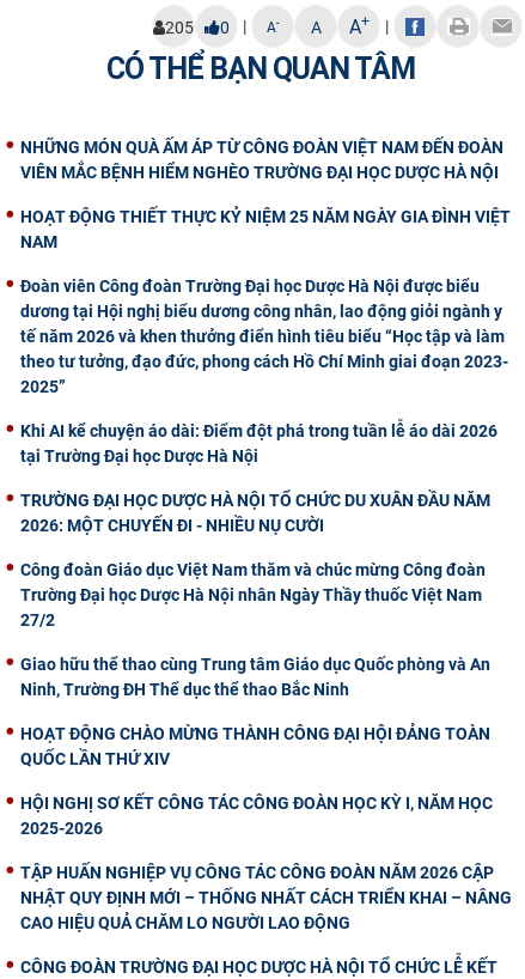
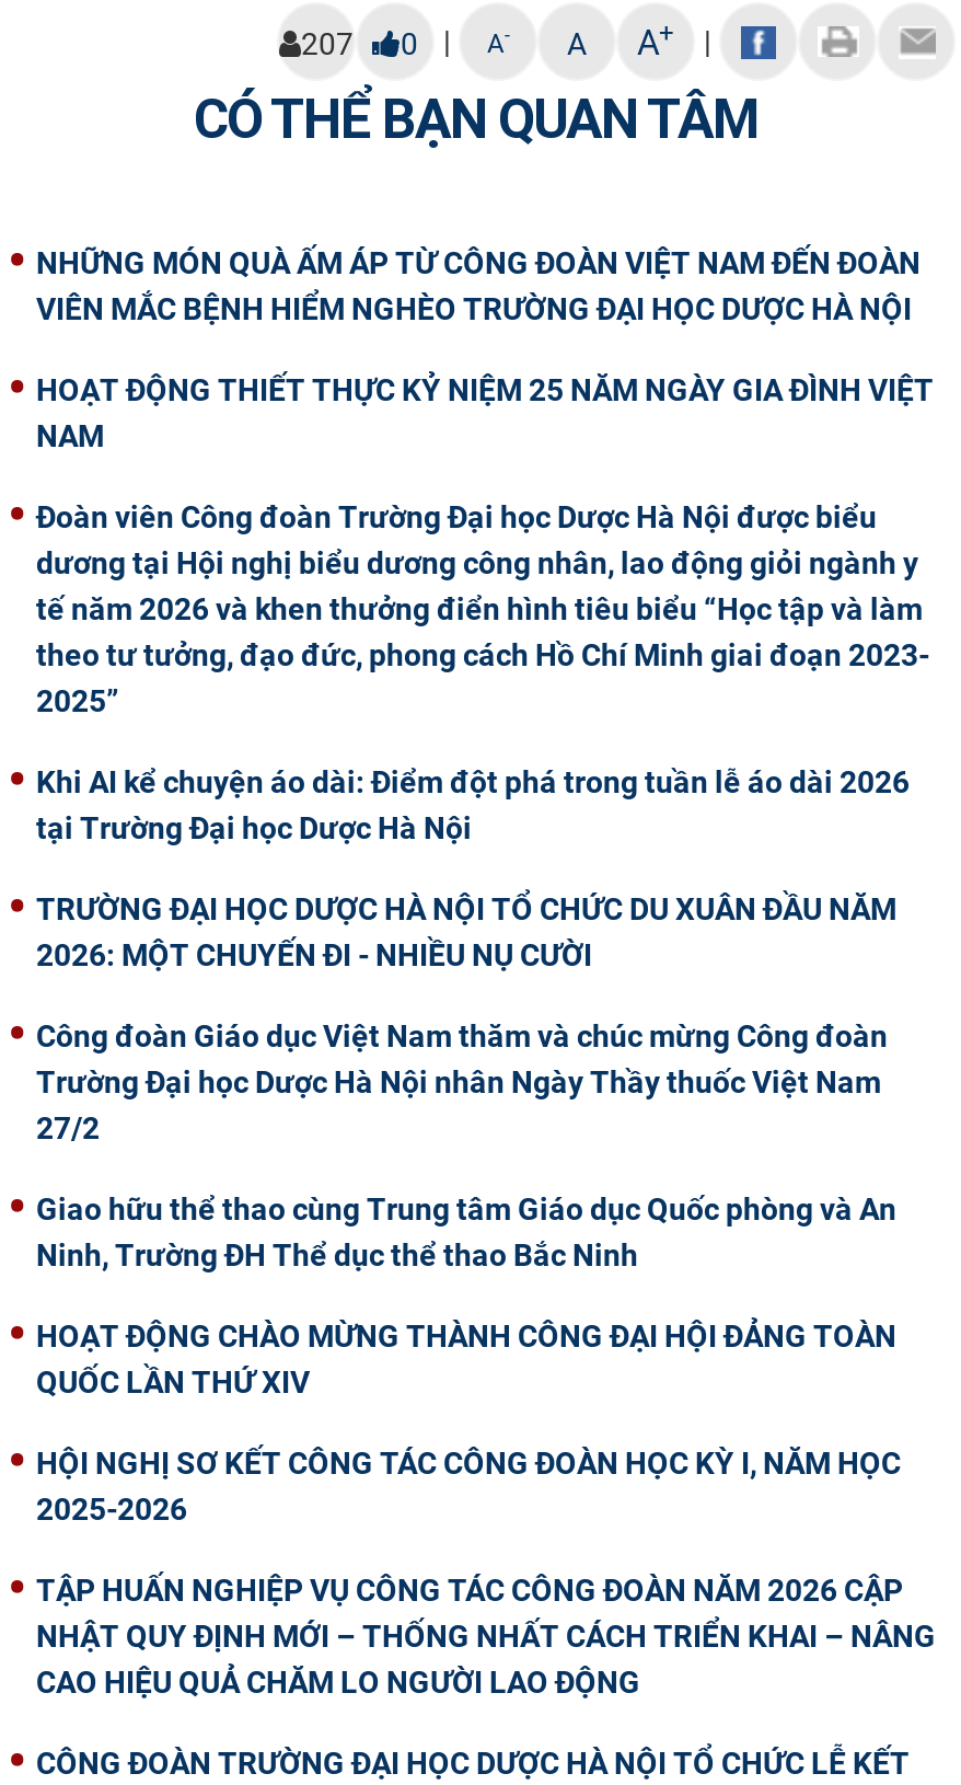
- 205
+ 207
